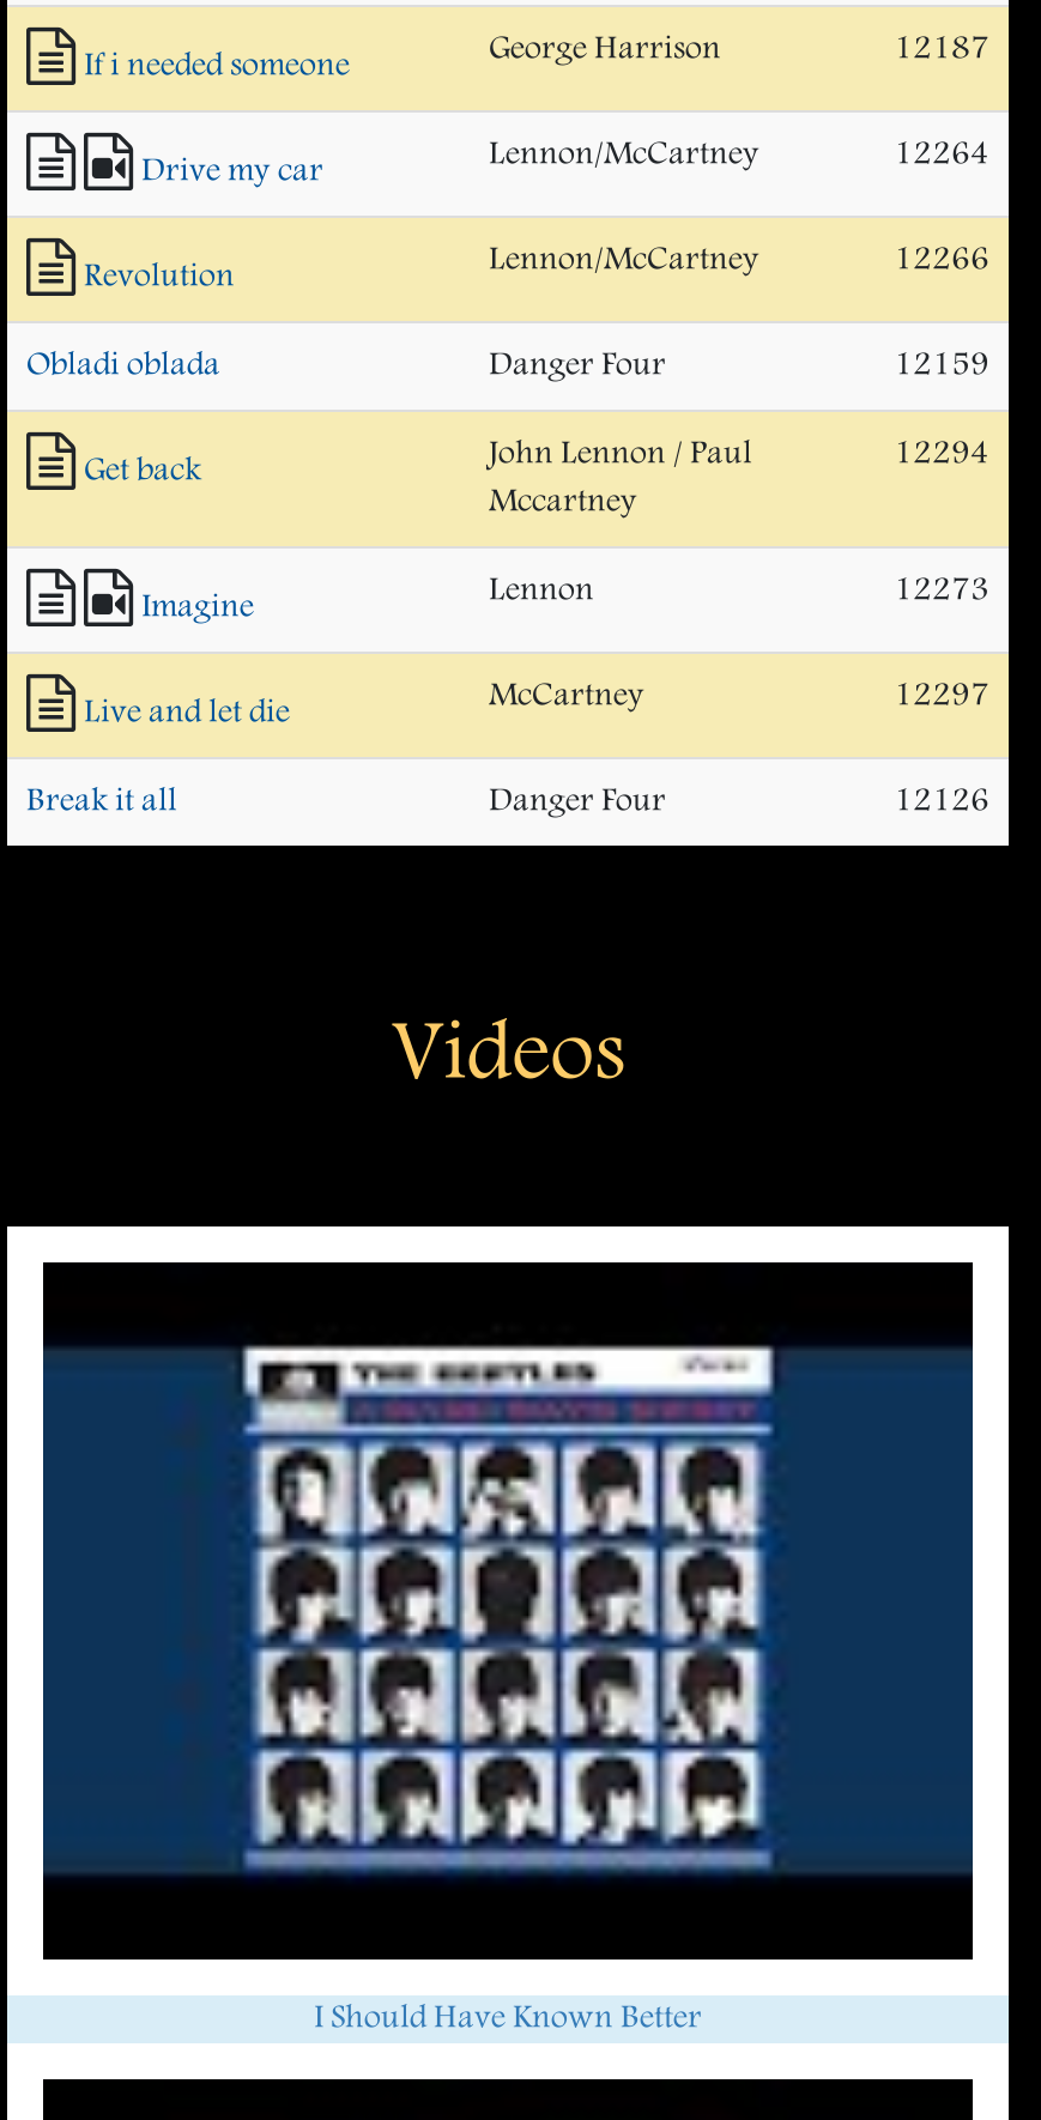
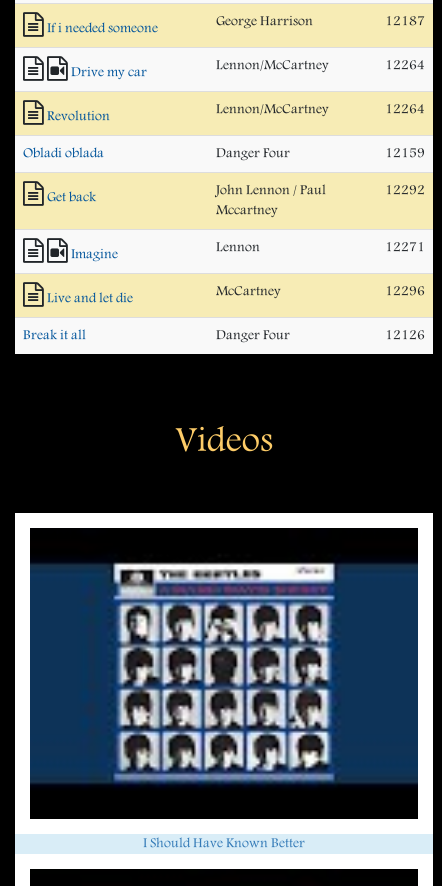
- 12266
+ 12264

- 12294
+ 12292

- 12273
+ 12271

- 12297
+ 12296
